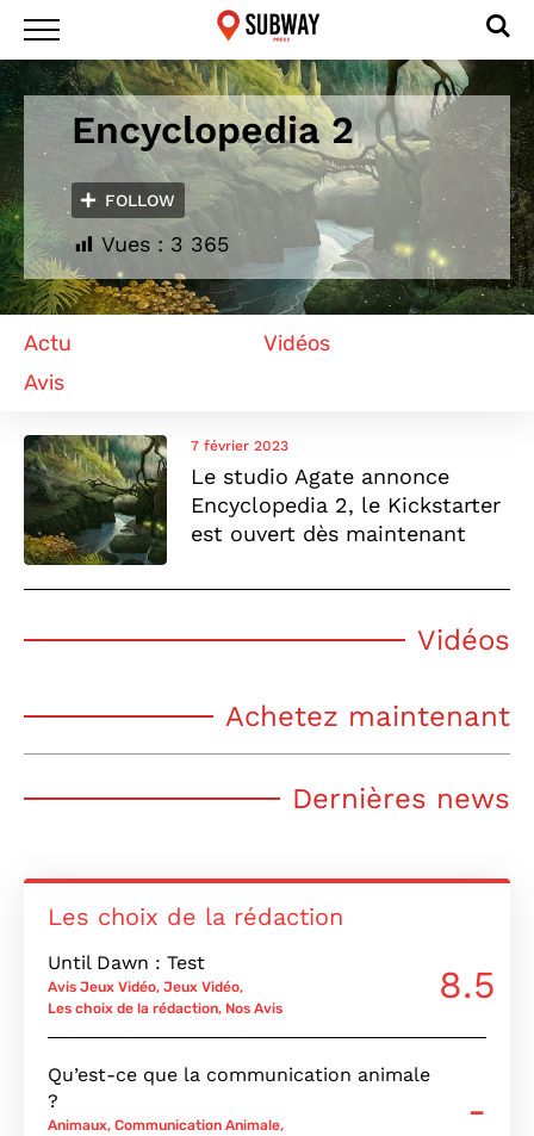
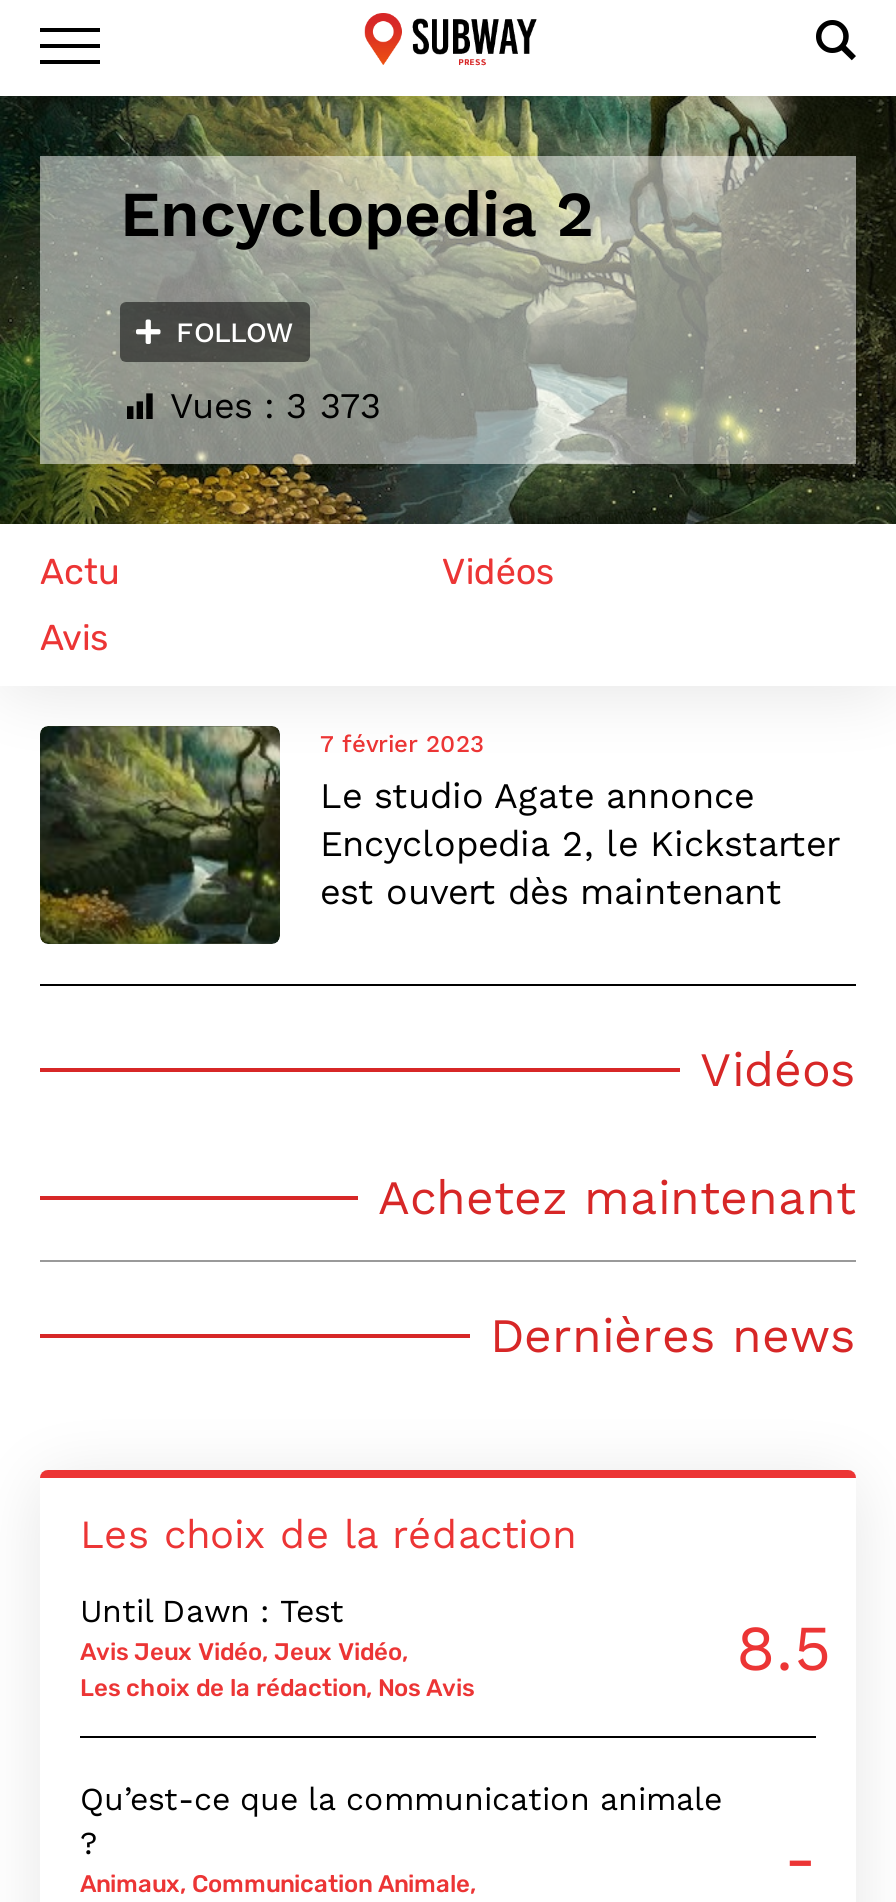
- Vues : 3 365
+ Vues : 3 373
